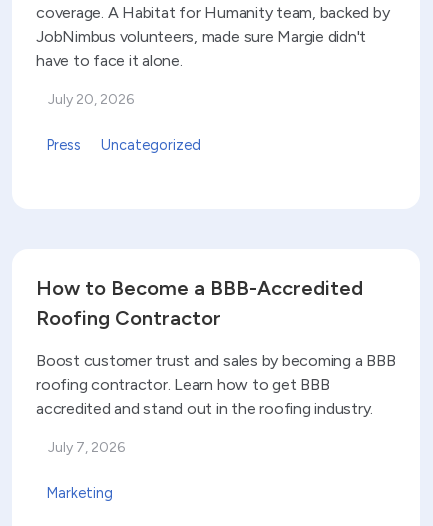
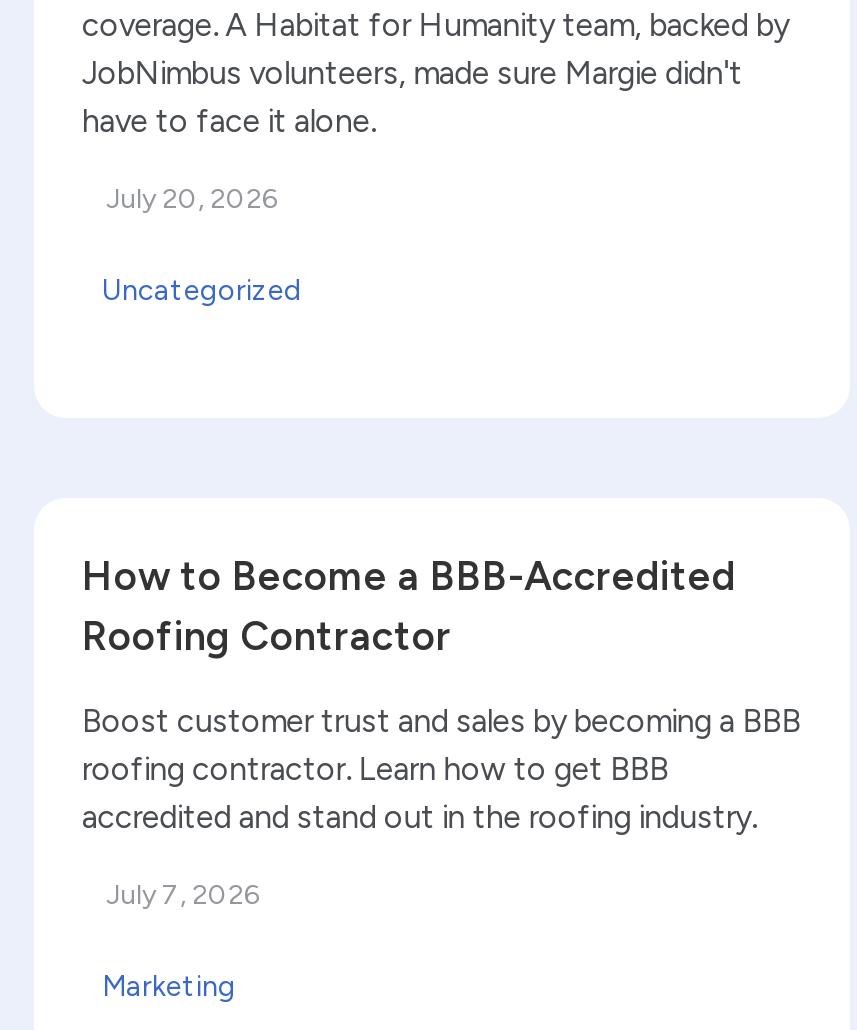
- Press
